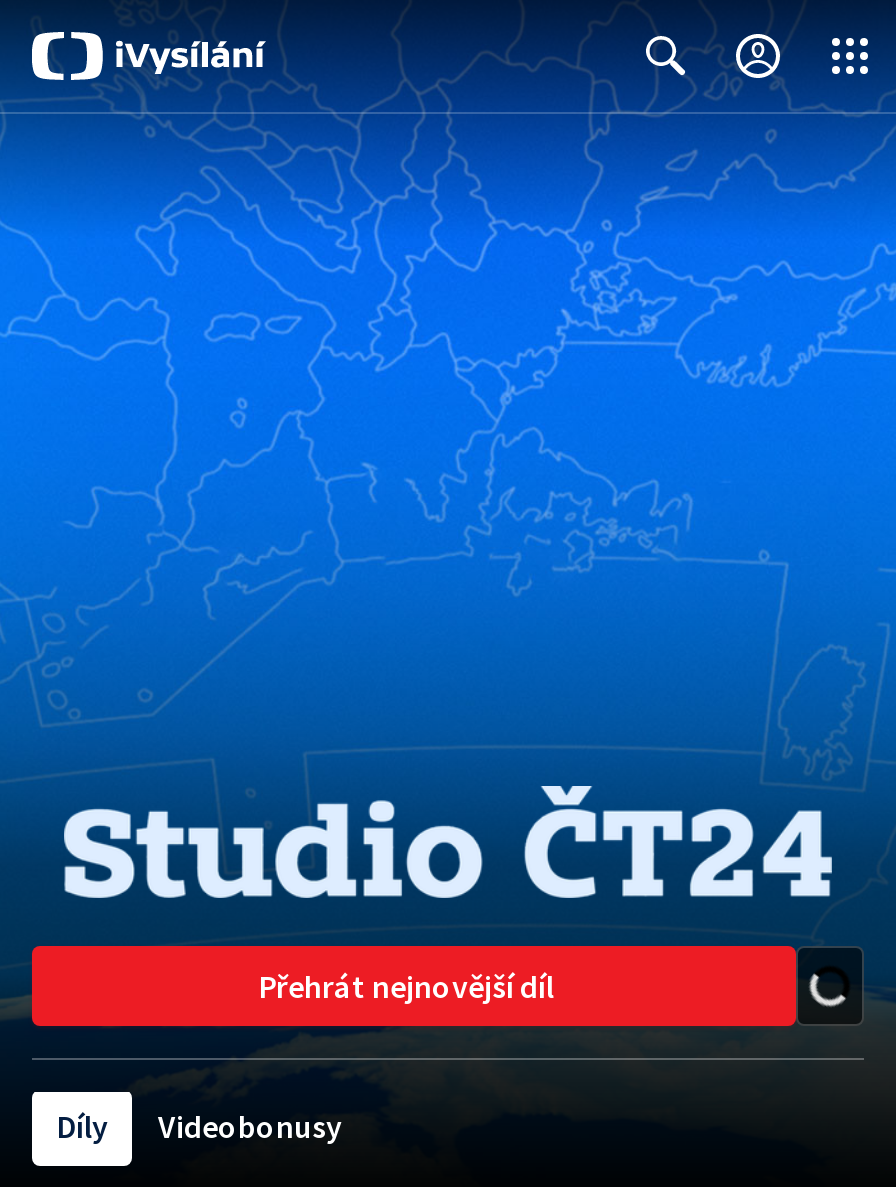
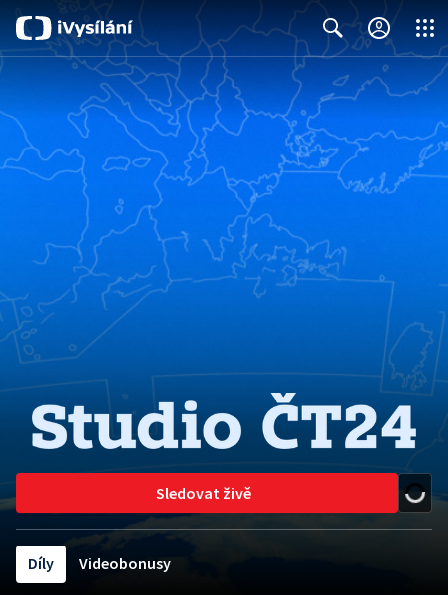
- Přehrát nejnovější díl
+ Sledovat živě
